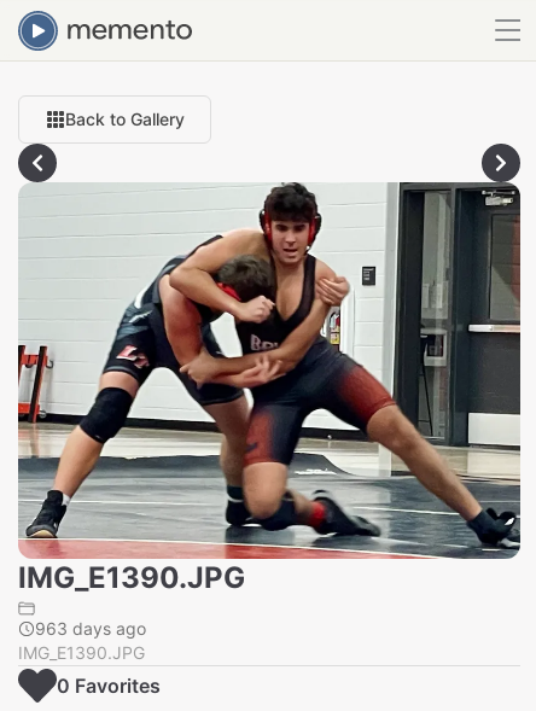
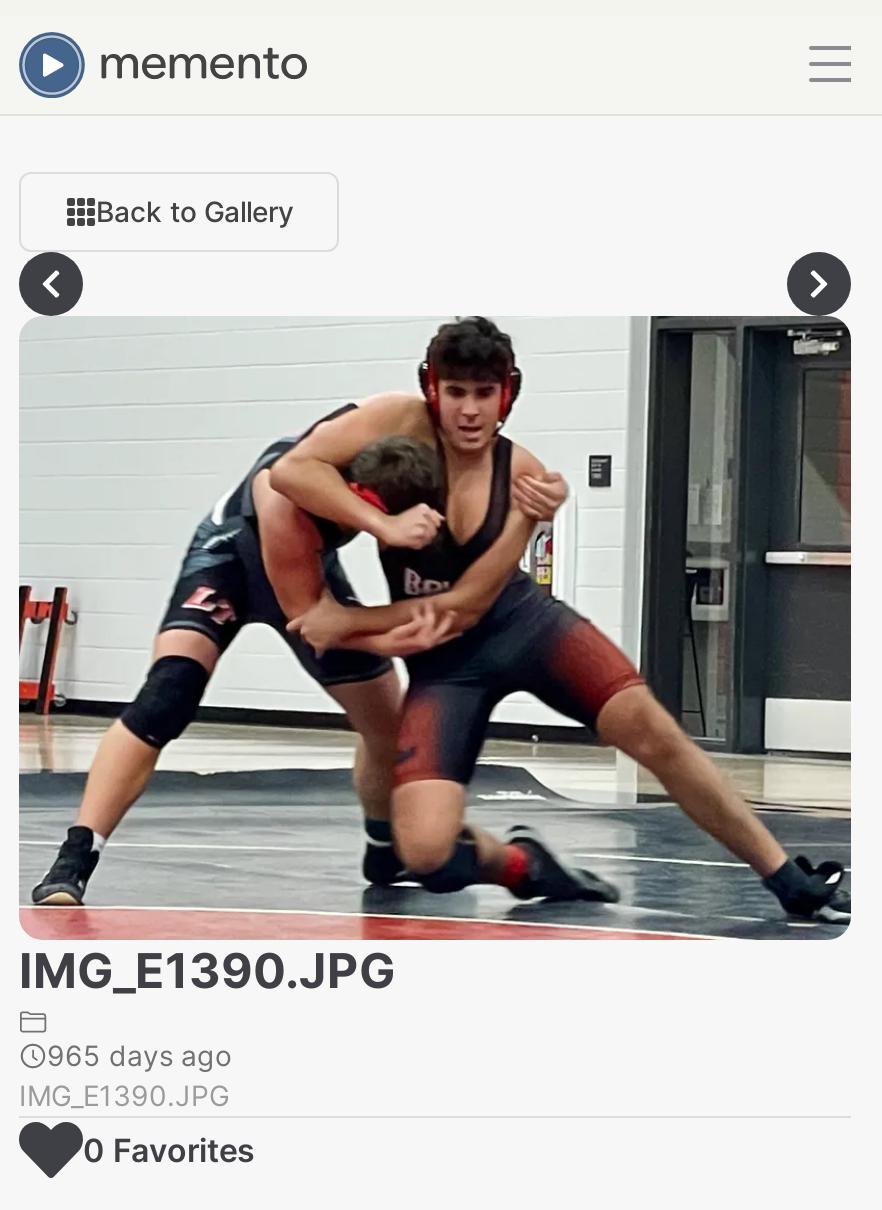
- 963 days ago
+ 965 days ago
